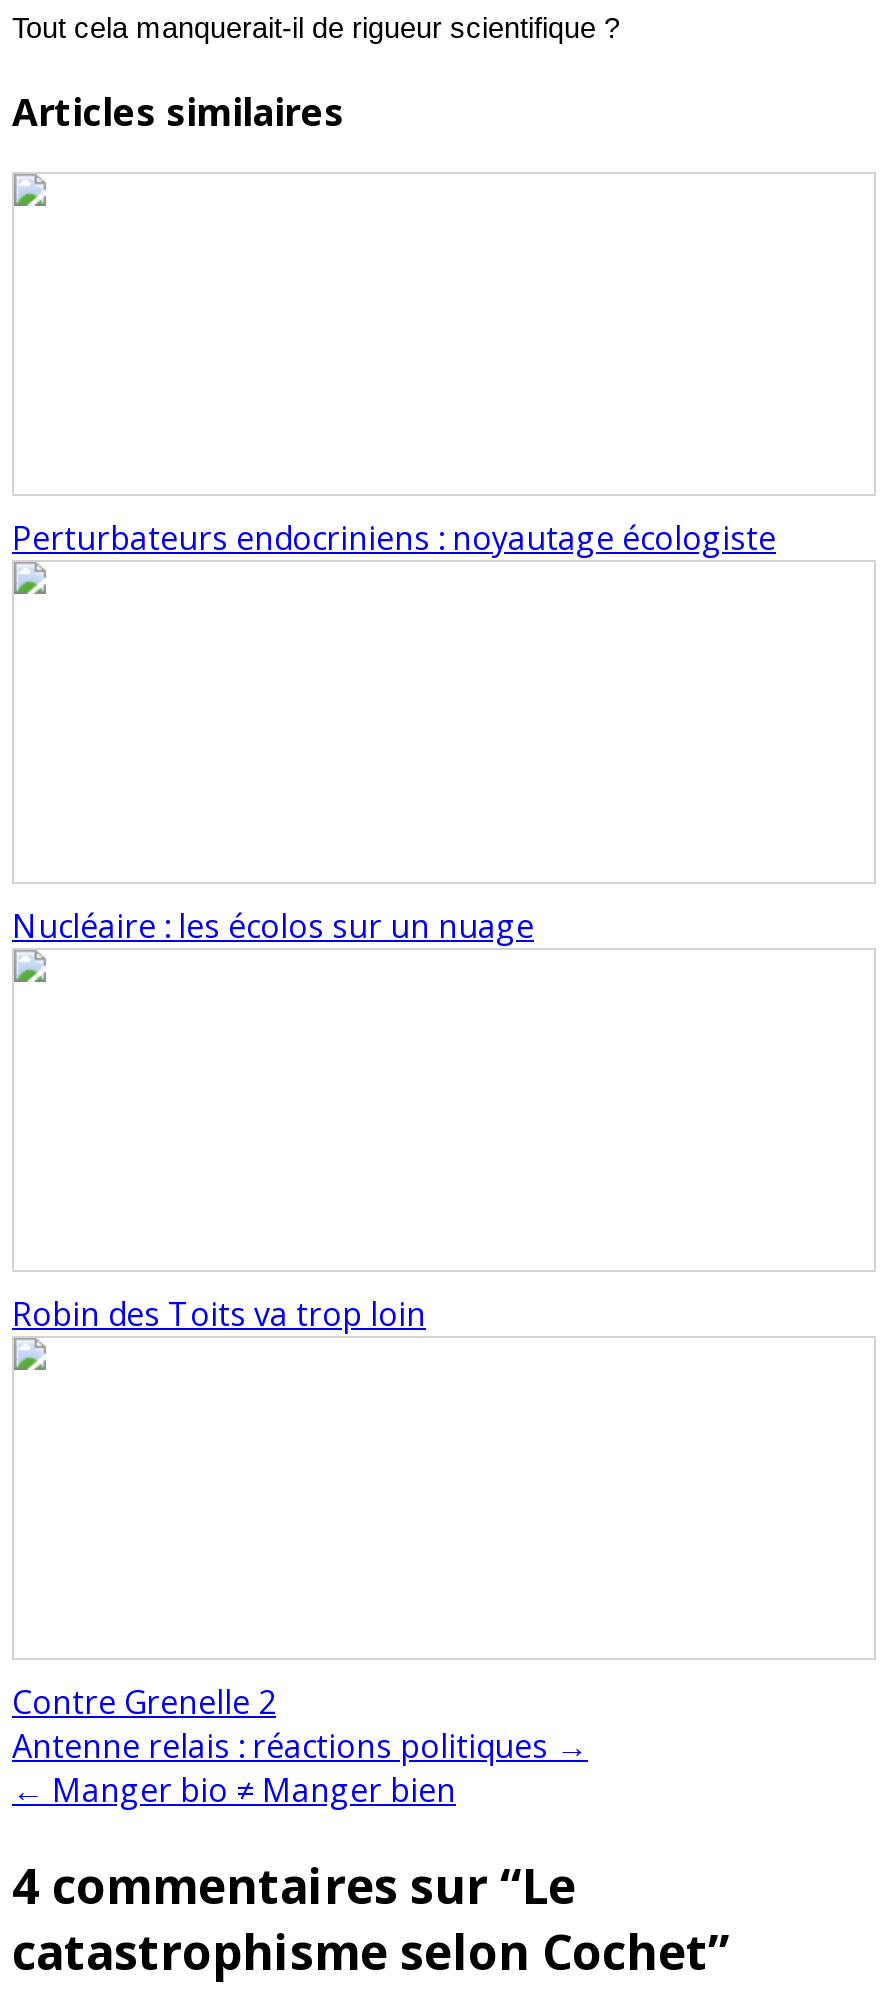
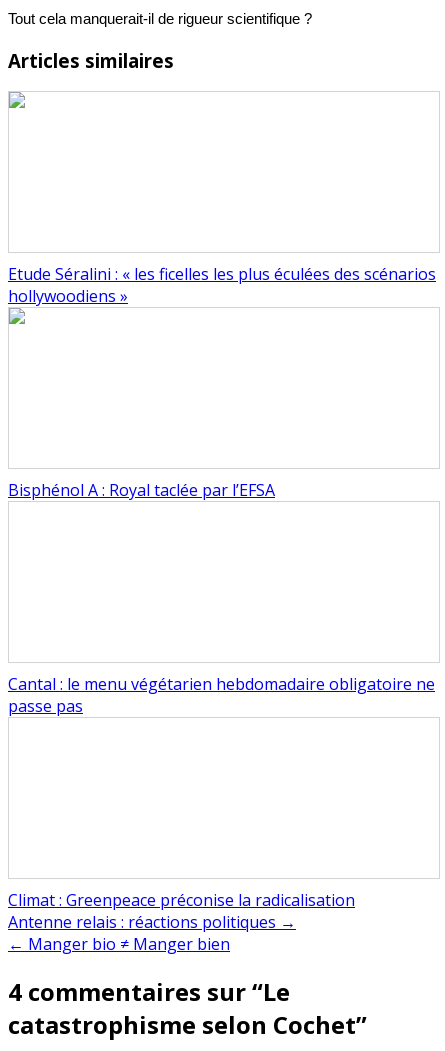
- Perturbateurs endocriniens : noyautage écologiste
+ Etude Séralini : « les ficelles les plus éculées des scénarios
+ hollywoodiens »

- Nucléaire : les écolos sur un nuage
+ Bisphénol A : Royal taclée par l’EFSA

- Robin des Toits va trop loin
+ Cantal : le menu végétarien hebdomadaire obligatoire ne
+ passe pas

- Contre Grenelle 2
+ Climat : Greenpeace préconise la radicalisation
